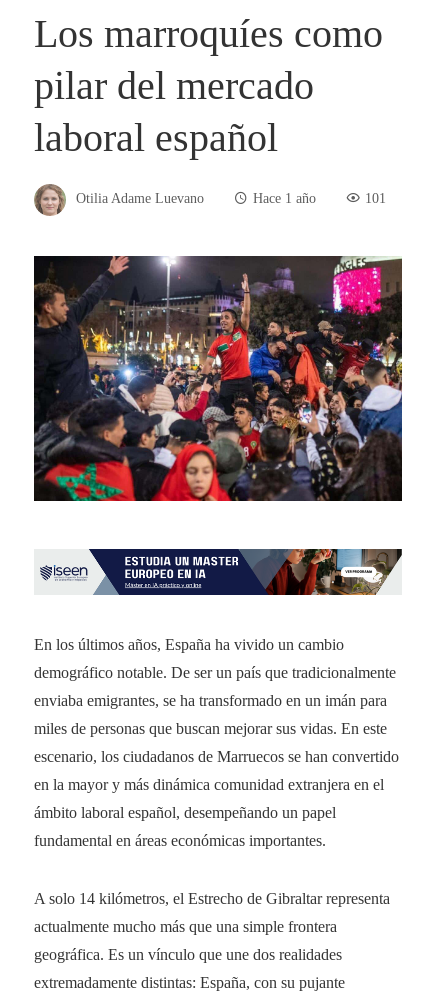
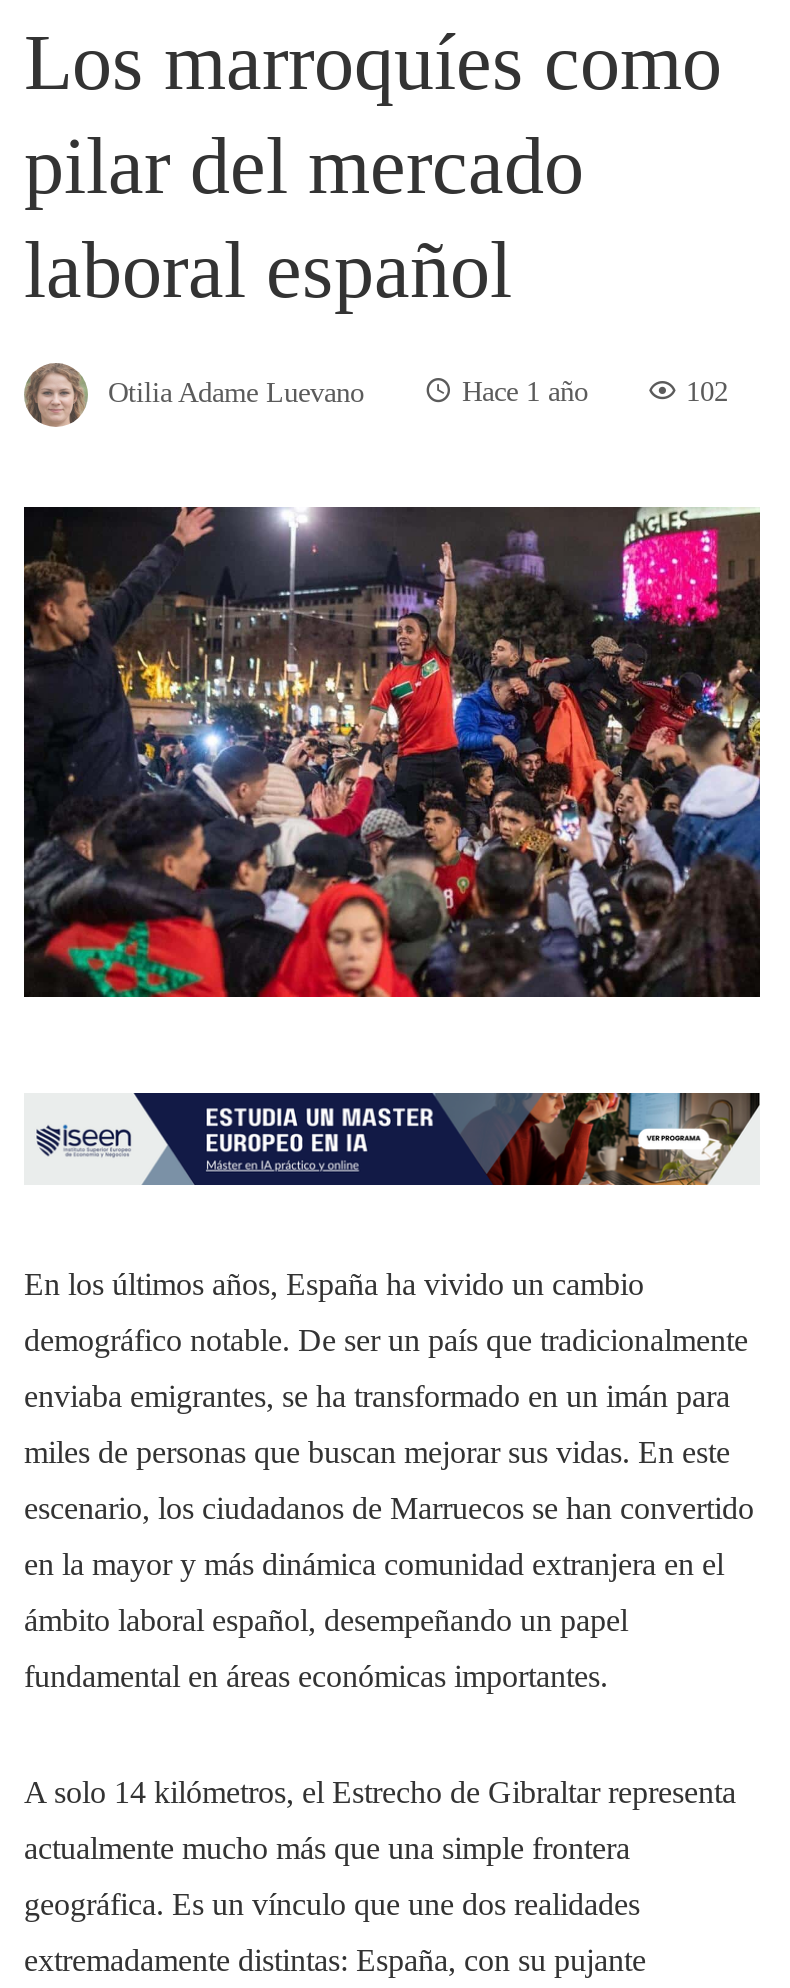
- 101
+ 102
